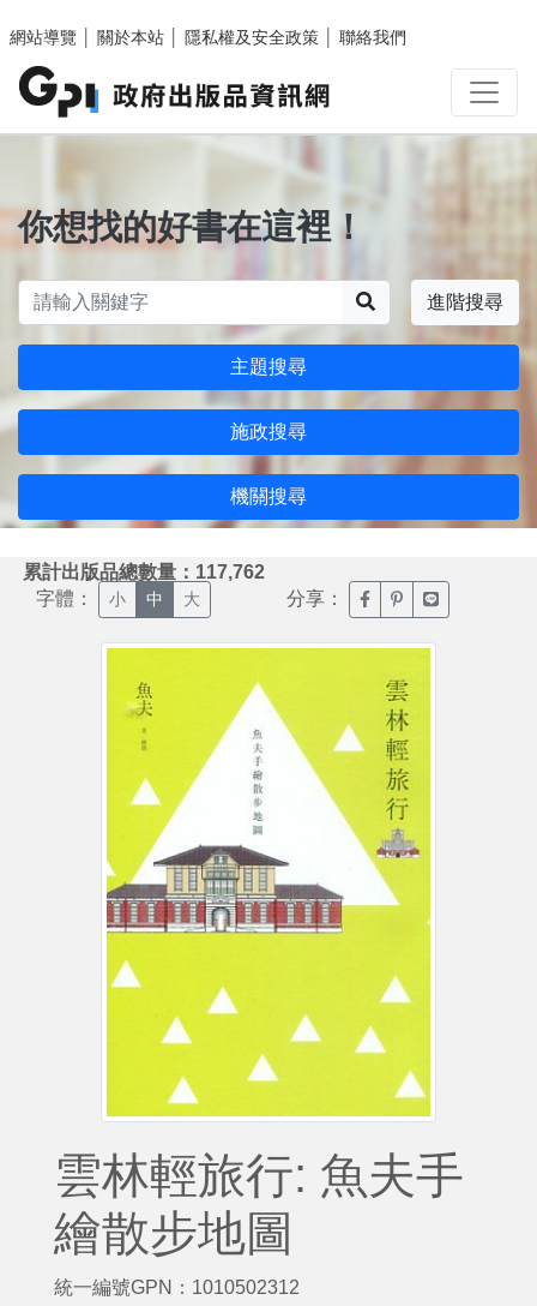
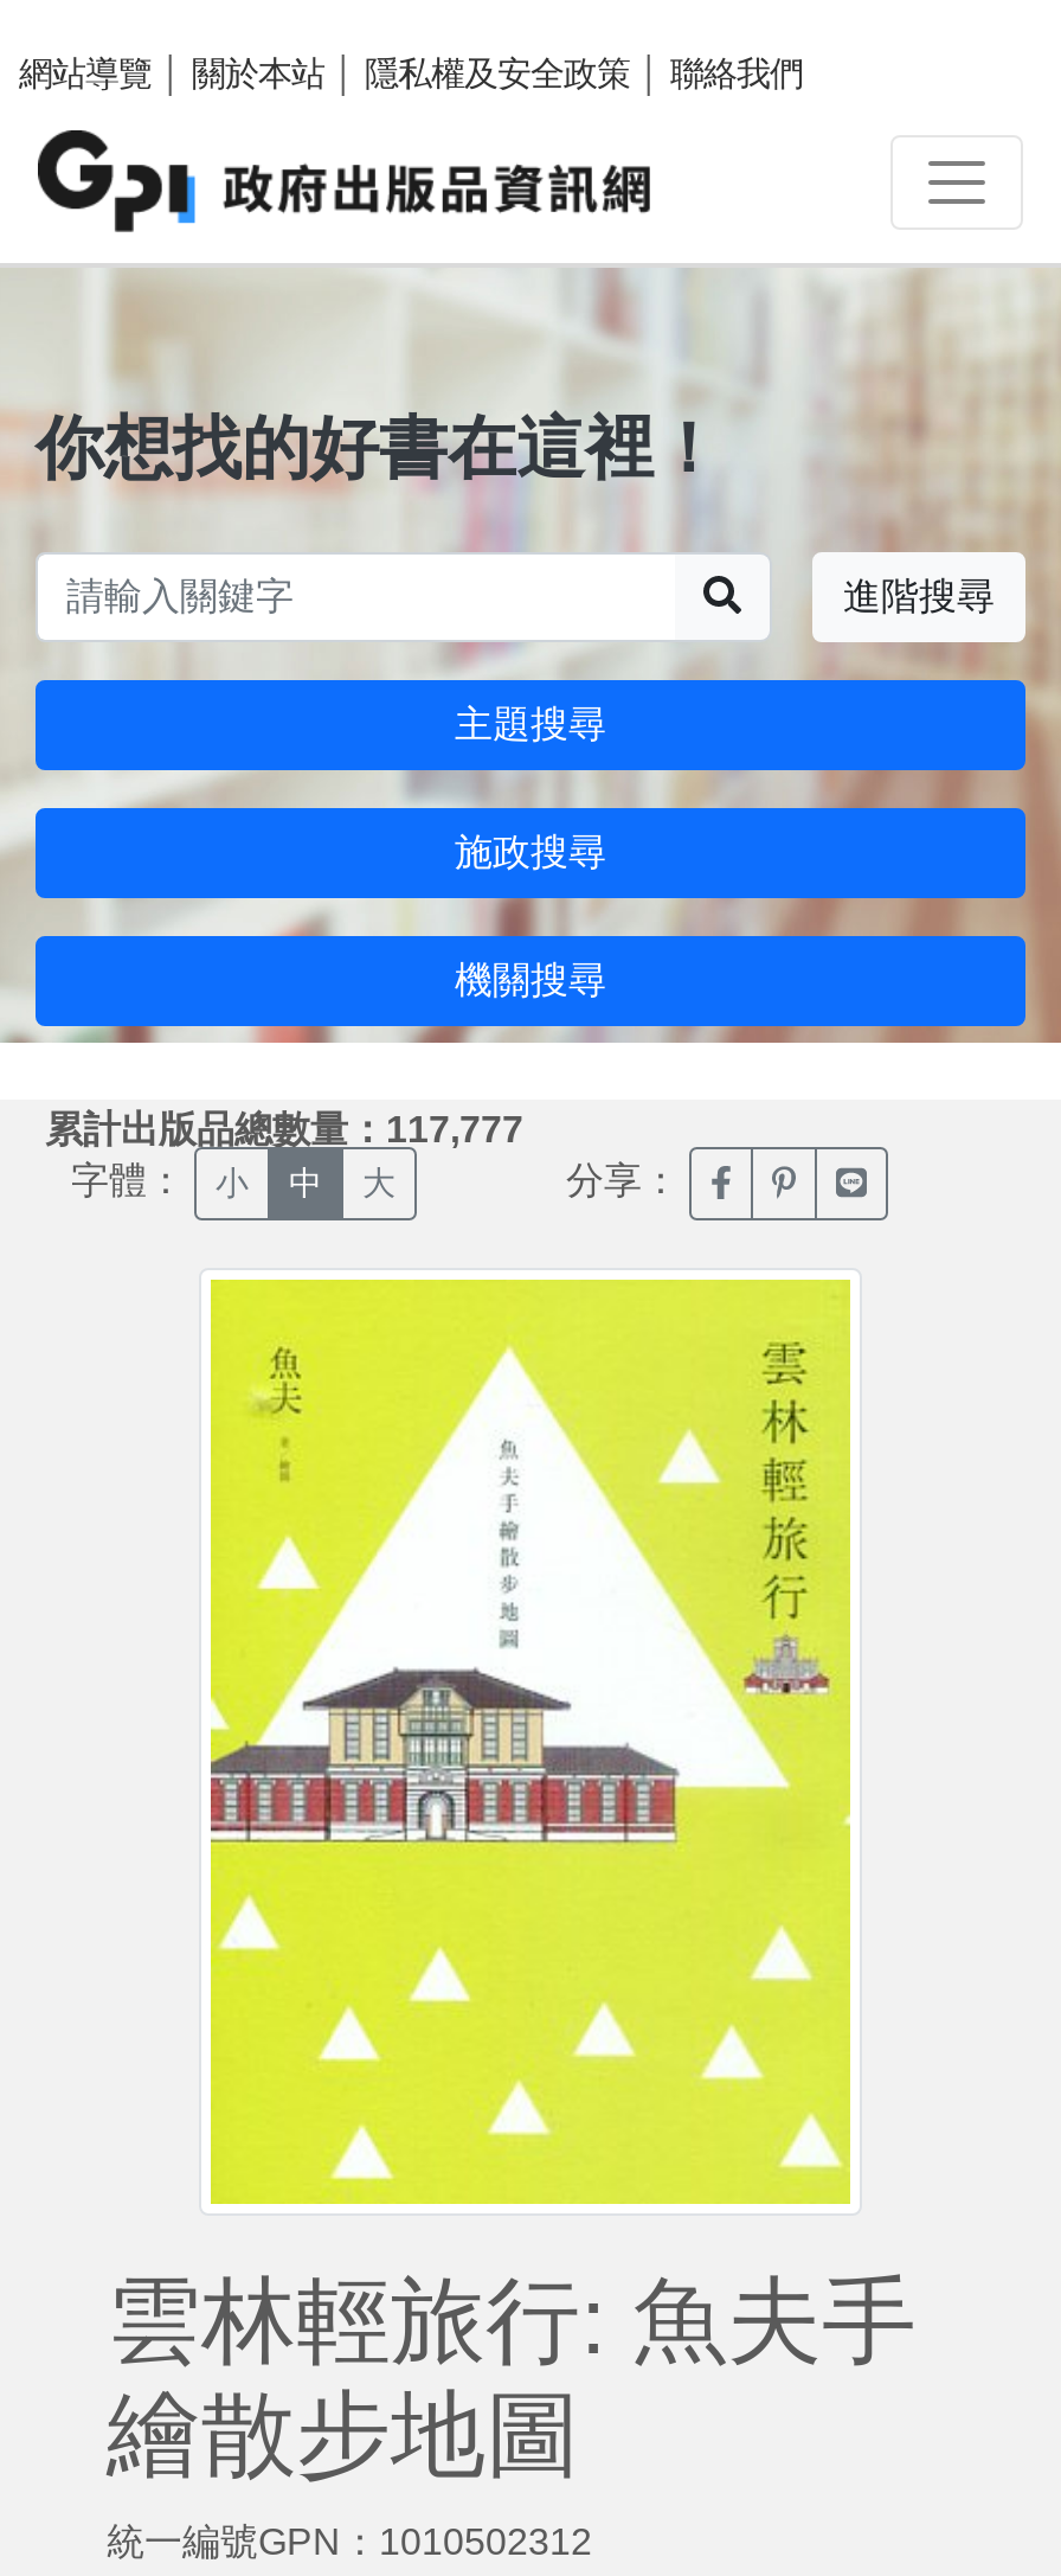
- 累計出版品總數量：117,762
+ 累計出版品總數量：117,777
